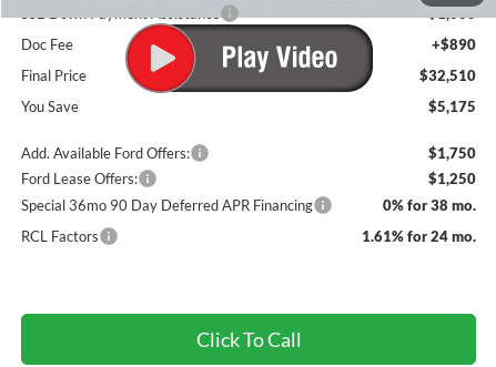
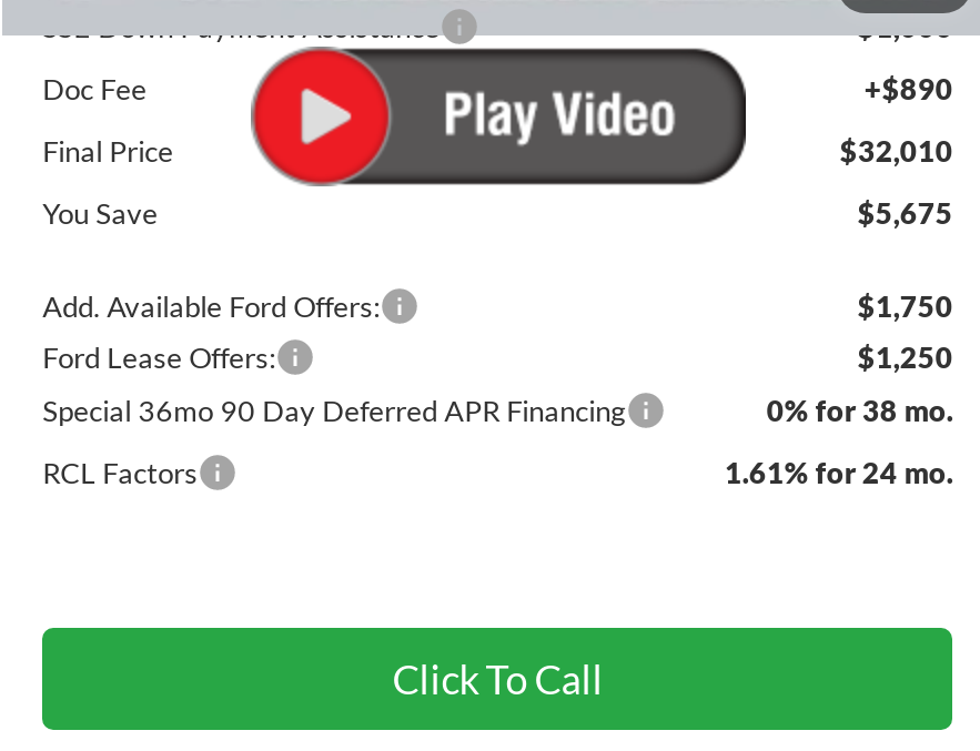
- $32,510
+ $32,010

- $5,175
+ $5,675
